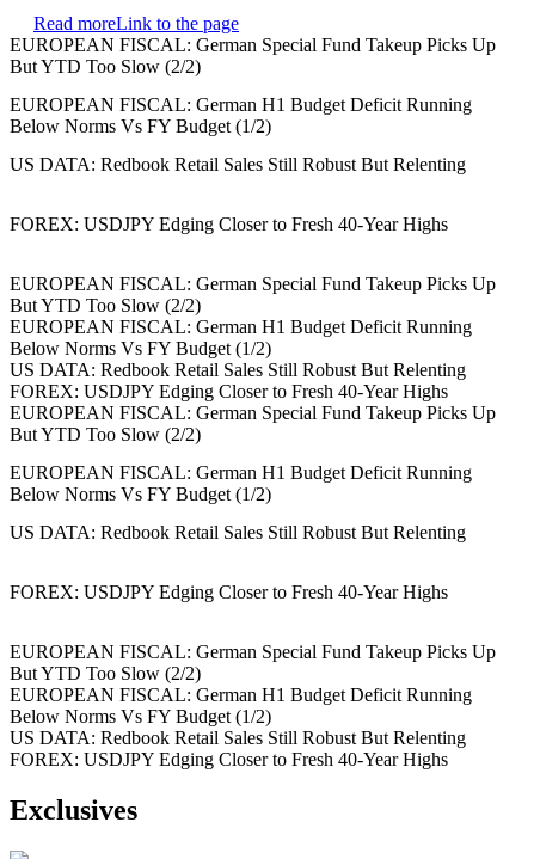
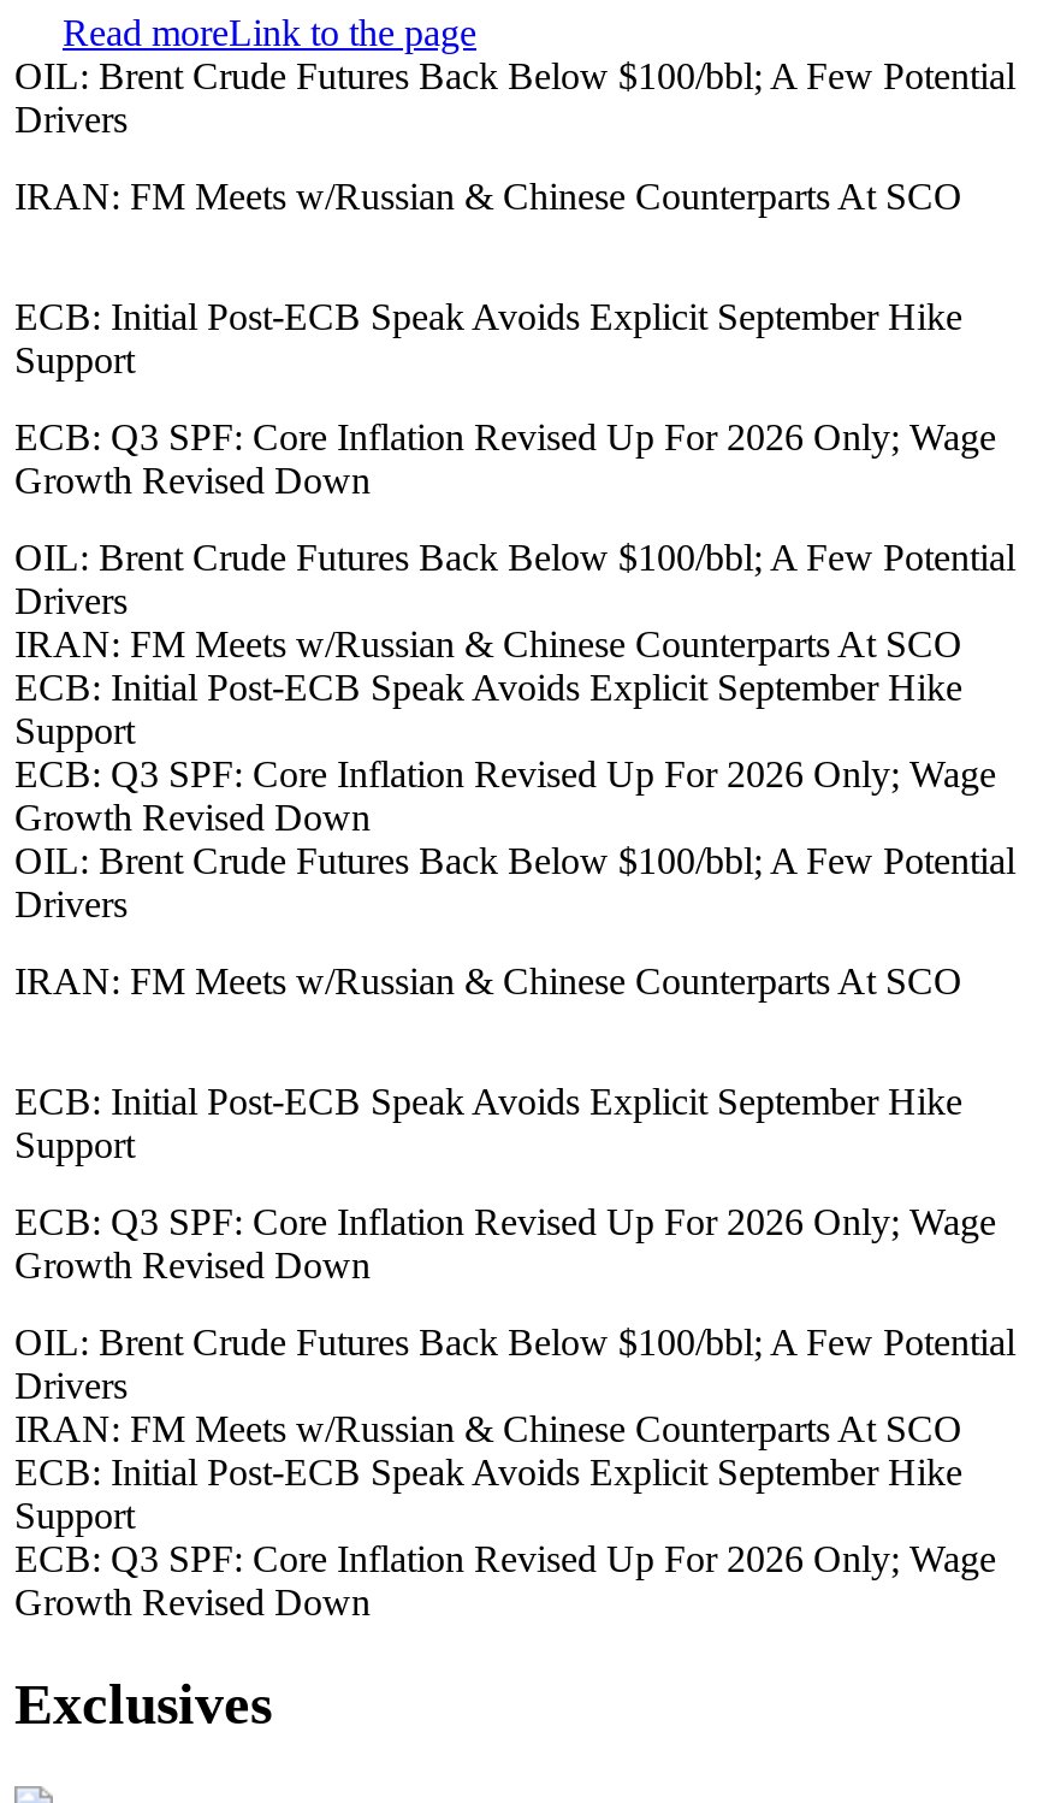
- EUROPEAN FISCAL: German Special Fund Takeup Picks Up
- But YTD Too Slow (2/2)
+ OIL: Brent Crude Futures Back Below $100/bbl; A Few Potential
+ Drivers

- EUROPEAN FISCAL: German H1 Budget Deficit Running
- Below Norms Vs FY Budget (1/2)
+ IRAN: FM Meets w/Russian & Chinese Counterparts At SCO

- US DATA: Redbook Retail Sales Still Robust But Relenting
+ ECB: Initial Post-ECB Speak Avoids Explicit September Hike
+ Support

- FOREX: USDJPY Edging Closer to Fresh 40-Year Highs
+ ECB: Q3 SPF: Core Inflation Revised Up For 2026 Only; Wage
+ Growth Revised Down

- EUROPEAN FISCAL: German Special Fund Takeup Picks Up
- But YTD Too Slow (2/2)
- EUROPEAN FISCAL: German H1 Budget Deficit Running
- Below Norms Vs FY Budget (1/2)
- US DATA: Redbook Retail Sales Still Robust But Relenting
- FOREX: USDJPY Edging Closer to Fresh 40-Year Highs
- EUROPEAN FISCAL: German Special Fund Takeup Picks Up
- But YTD Too Slow (2/2)
+ OIL: Brent Crude Futures Back Below $100/bbl; A Few Potential
+ Drivers
+ IRAN: FM Meets w/Russian & Chinese Counterparts At SCO
+ ECB: Initial Post-ECB Speak Avoids Explicit September Hike
+ Support
+ ECB: Q3 SPF: Core Inflation Revised Up For 2026 Only; Wage
+ Growth Revised Down
+ OIL: Brent Crude Futures Back Below $100/bbl; A Few Potential
+ Drivers

- EUROPEAN FISCAL: German H1 Budget Deficit Running
- Below Norms Vs FY Budget (1/2)
+ IRAN: FM Meets w/Russian & Chinese Counterparts At SCO

- US DATA: Redbook Retail Sales Still Robust But Relenting
+ ECB: Initial Post-ECB Speak Avoids Explicit September Hike
+ Support

- FOREX: USDJPY Edging Closer to Fresh 40-Year Highs
+ ECB: Q3 SPF: Core Inflation Revised Up For 2026 Only; Wage
+ Growth Revised Down

- EUROPEAN FISCAL: German Special Fund Takeup Picks Up
- But YTD Too Slow (2/2)
- EUROPEAN FISCAL: German H1 Budget Deficit Running
- Below Norms Vs FY Budget (1/2)
- US DATA: Redbook Retail Sales Still Robust But Relenting
- FOREX: USDJPY Edging Closer to Fresh 40-Year Highs
+ OIL: Brent Crude Futures Back Below $100/bbl; A Few Potential
+ Drivers
+ IRAN: FM Meets w/Russian & Chinese Counterparts At SCO
+ ECB: Initial Post-ECB Speak Avoids Explicit September Hike
+ Support
+ ECB: Q3 SPF: Core Inflation Revised Up For 2026 Only; Wage
+ Growth Revised Down
